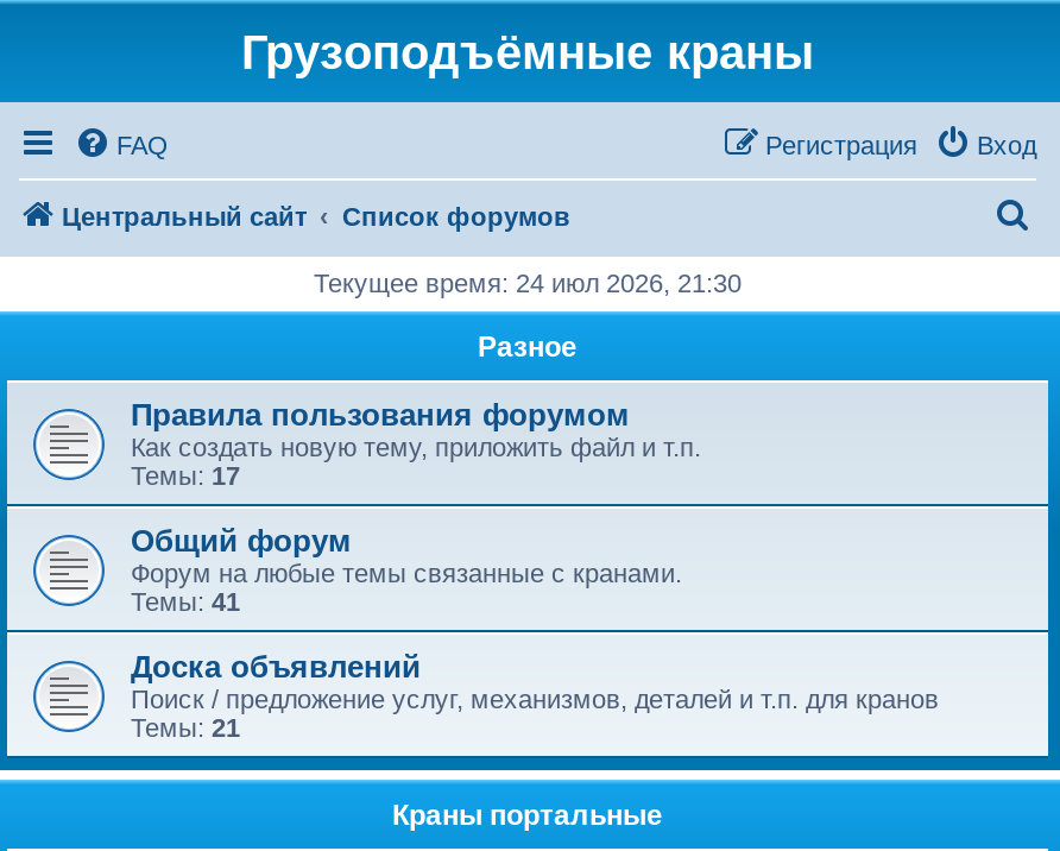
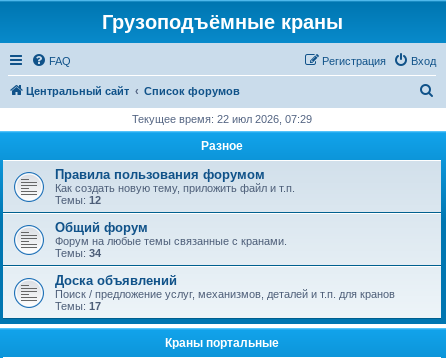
- Текущее время: 24 июл 2026, 21:30
+ Текущее время: 22 июл 2026, 07:29

- Темы: 17
+ Темы: 12

- Темы: 41
+ Темы: 34

- Темы: 21
+ Темы: 17
